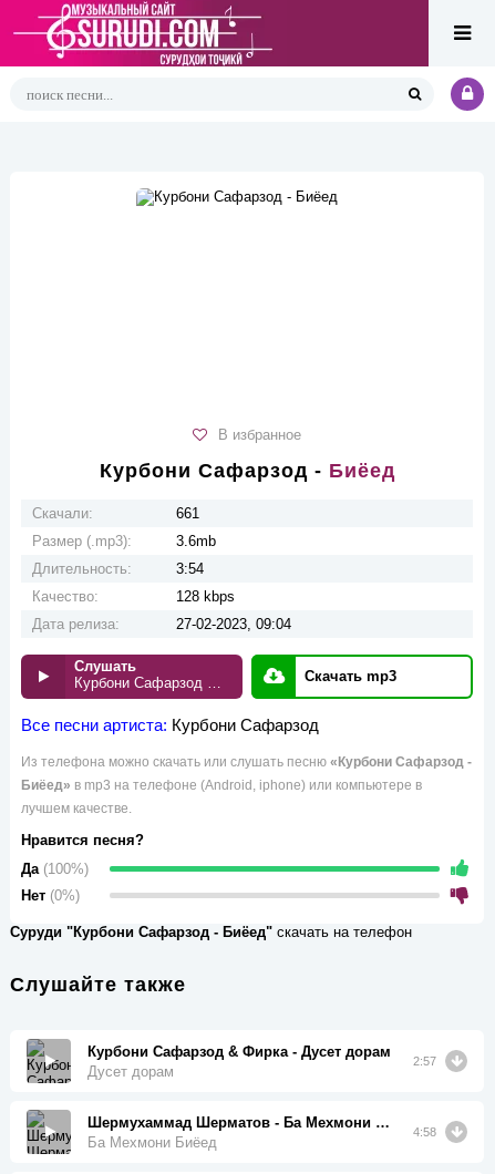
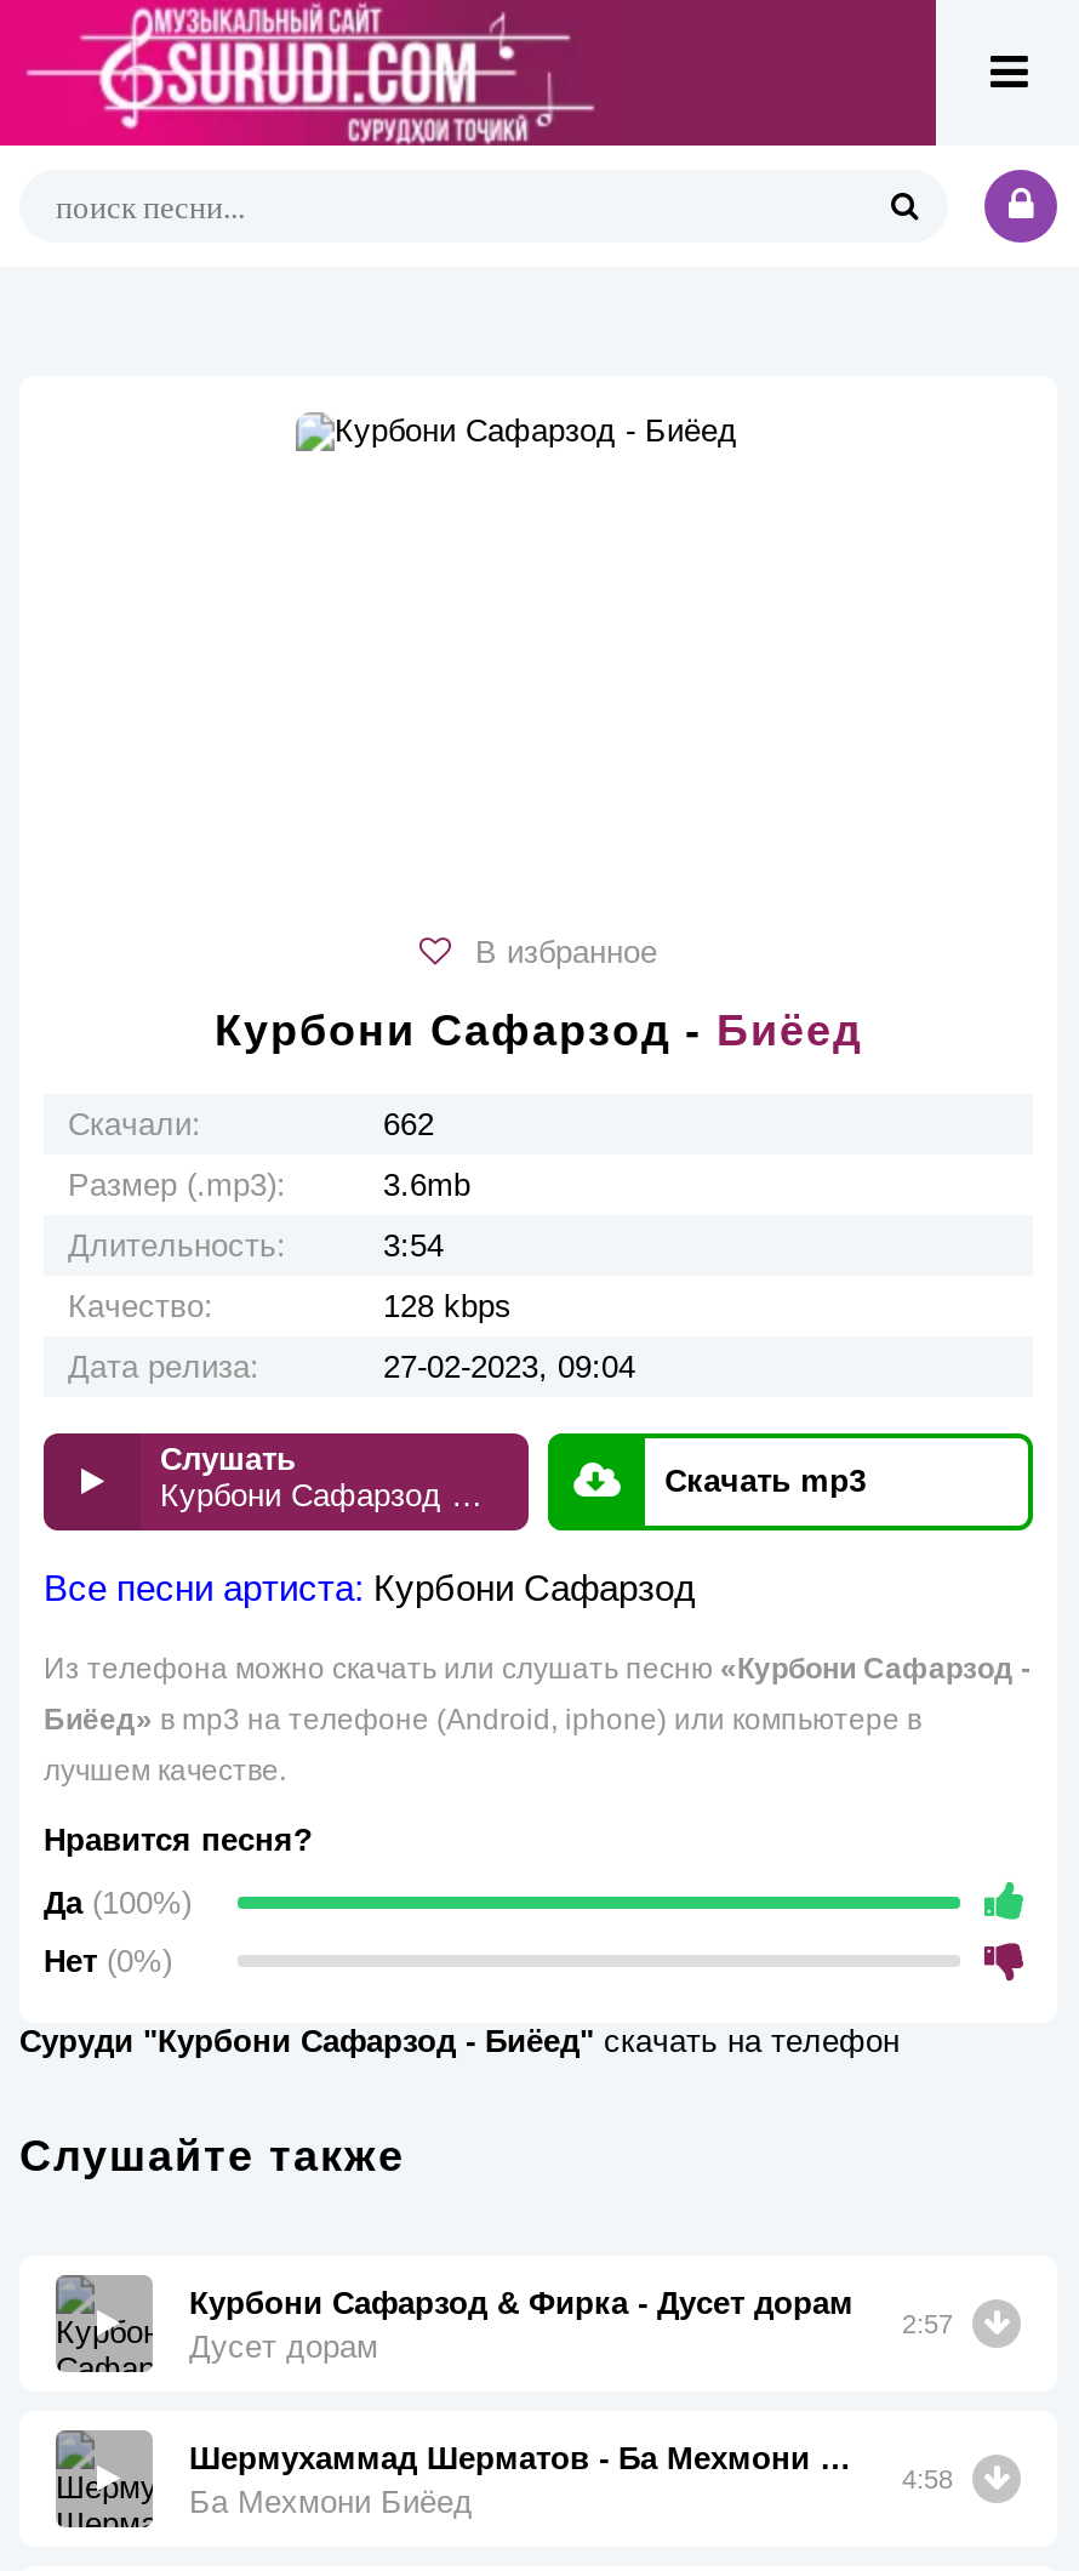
- 661
+ 662
